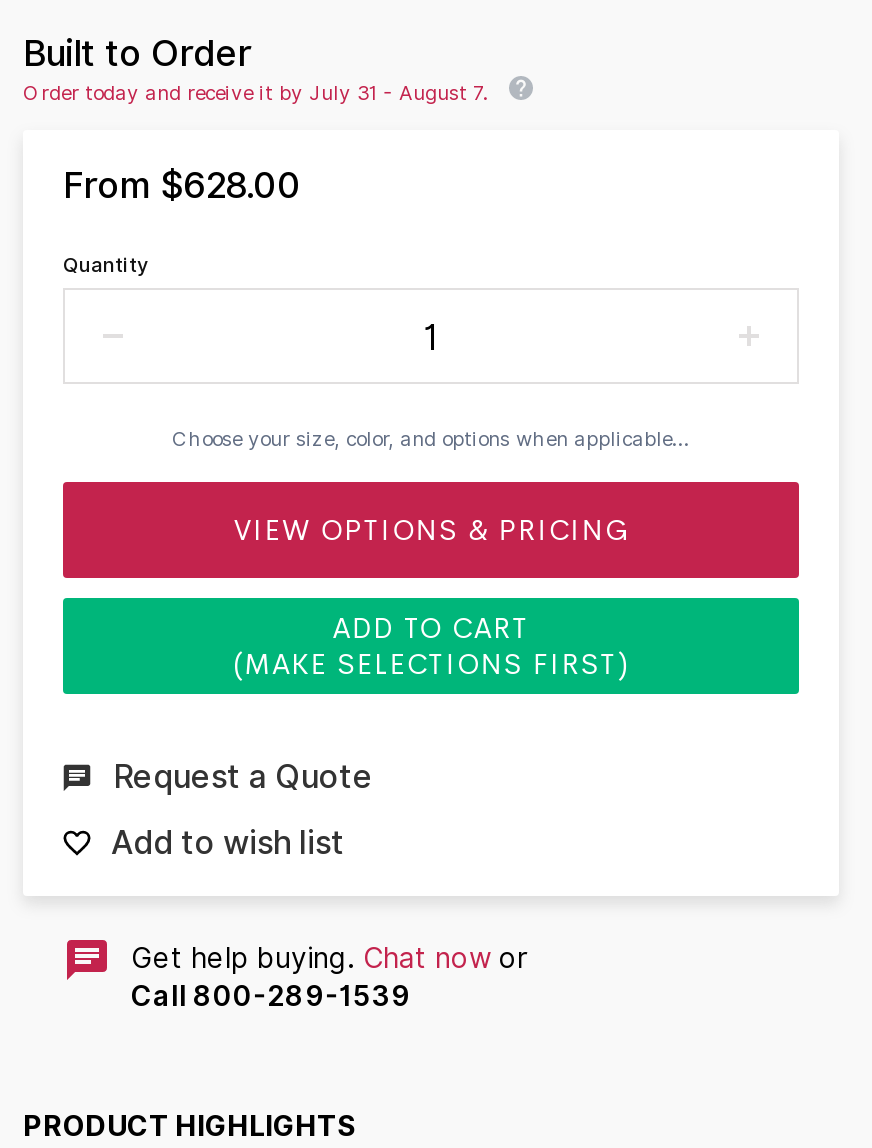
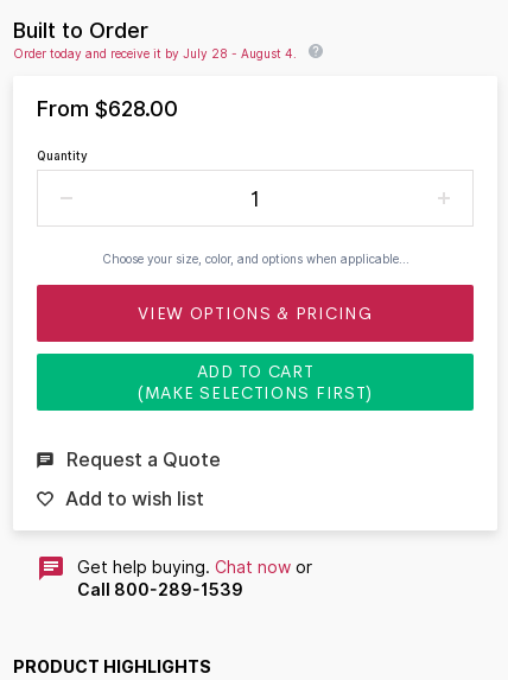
- Order today and receive it by July 31 - August 7.
+ Order today and receive it by July 28 - August 4.
